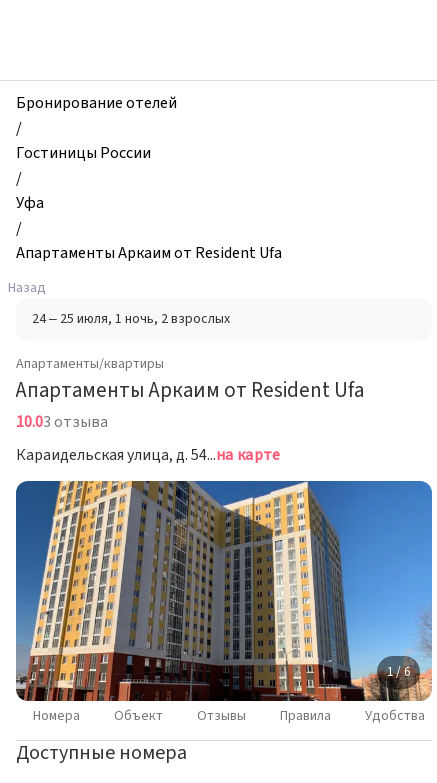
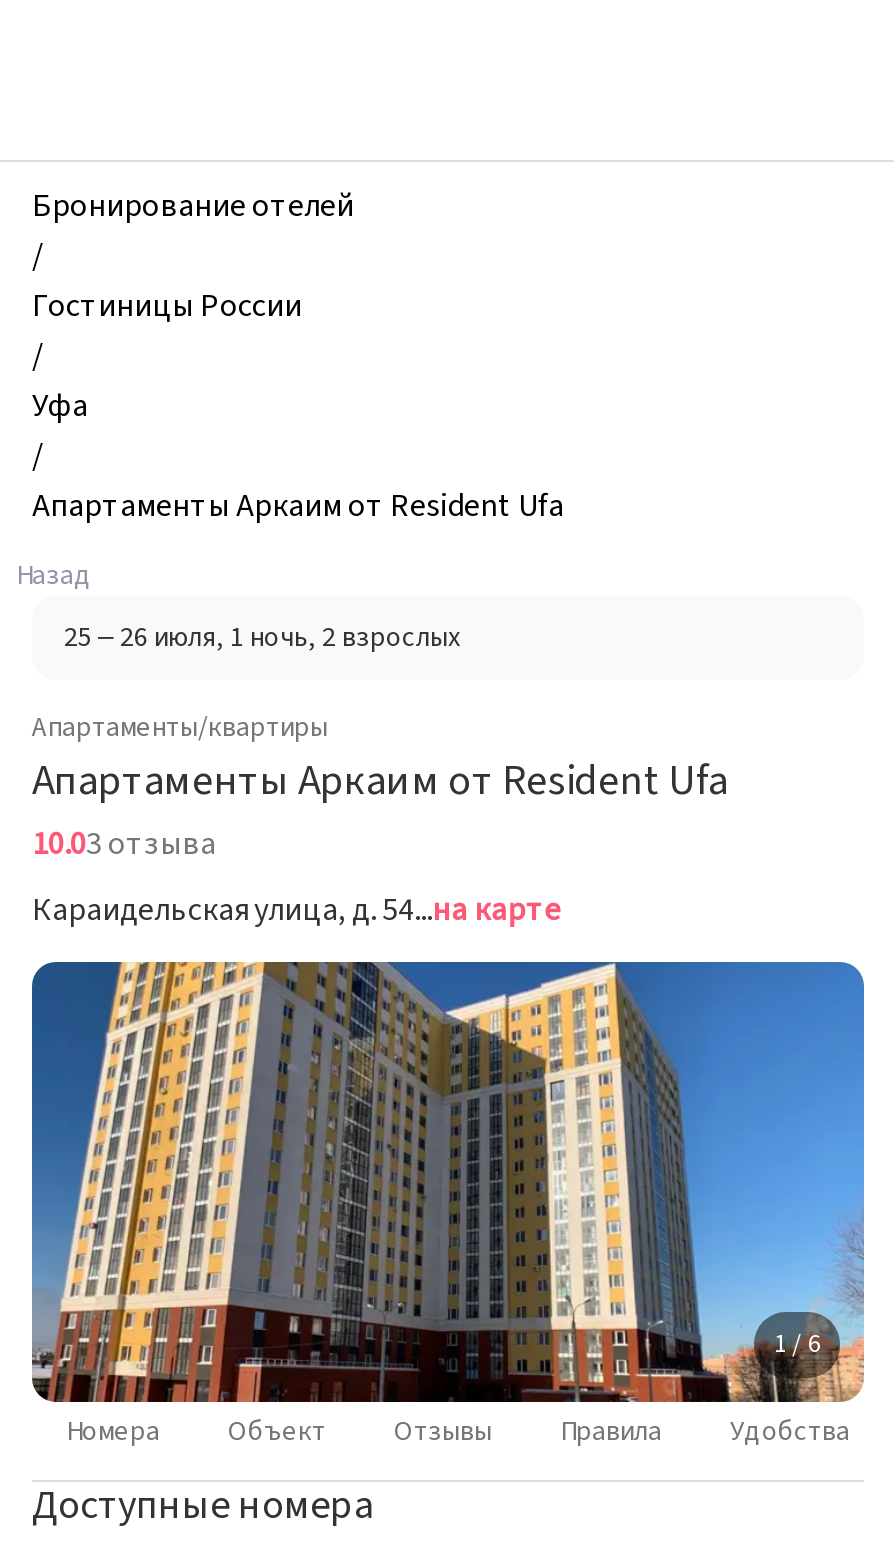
- 24 – 25 июля, 1 ночь, 2 взрослых
+ 25 – 26 июля, 1 ночь, 2 взрослых
